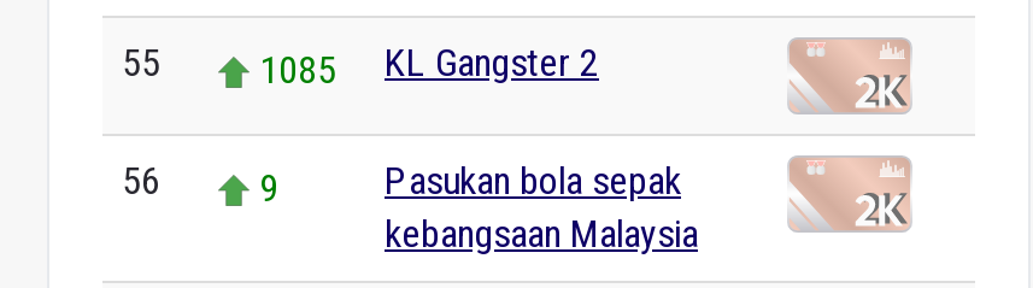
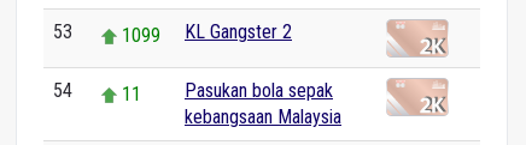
- 55
+ 53

- 1085
+ 1099

- 56
+ 54

- 9
+ 11
